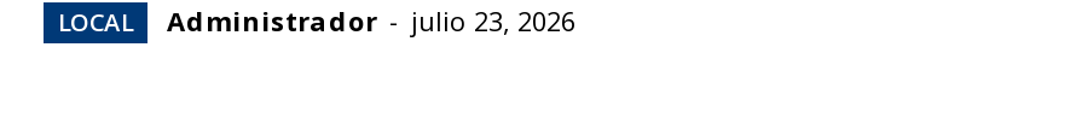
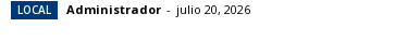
- Administrador - julio 23, 2026
+ Administrador - julio 20, 2026
